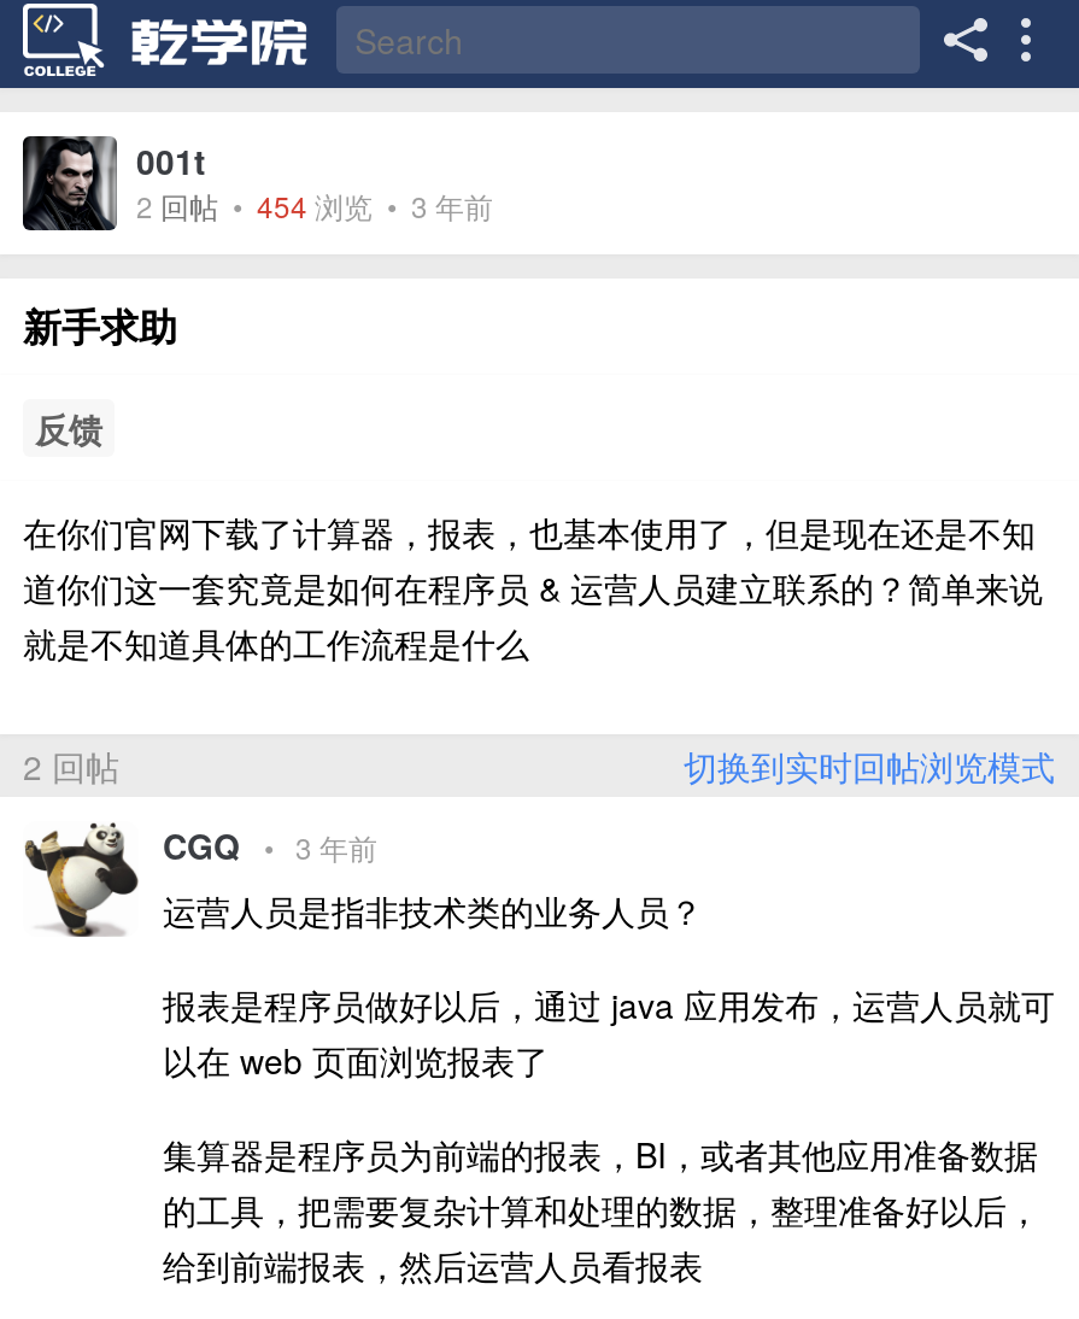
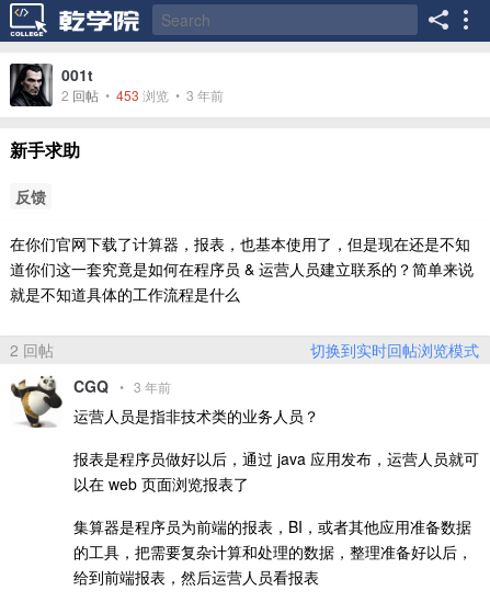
- 2 回帖 • 454浏览 • 3 年前
+ 2 回帖 • 453浏览 • 3 年前
